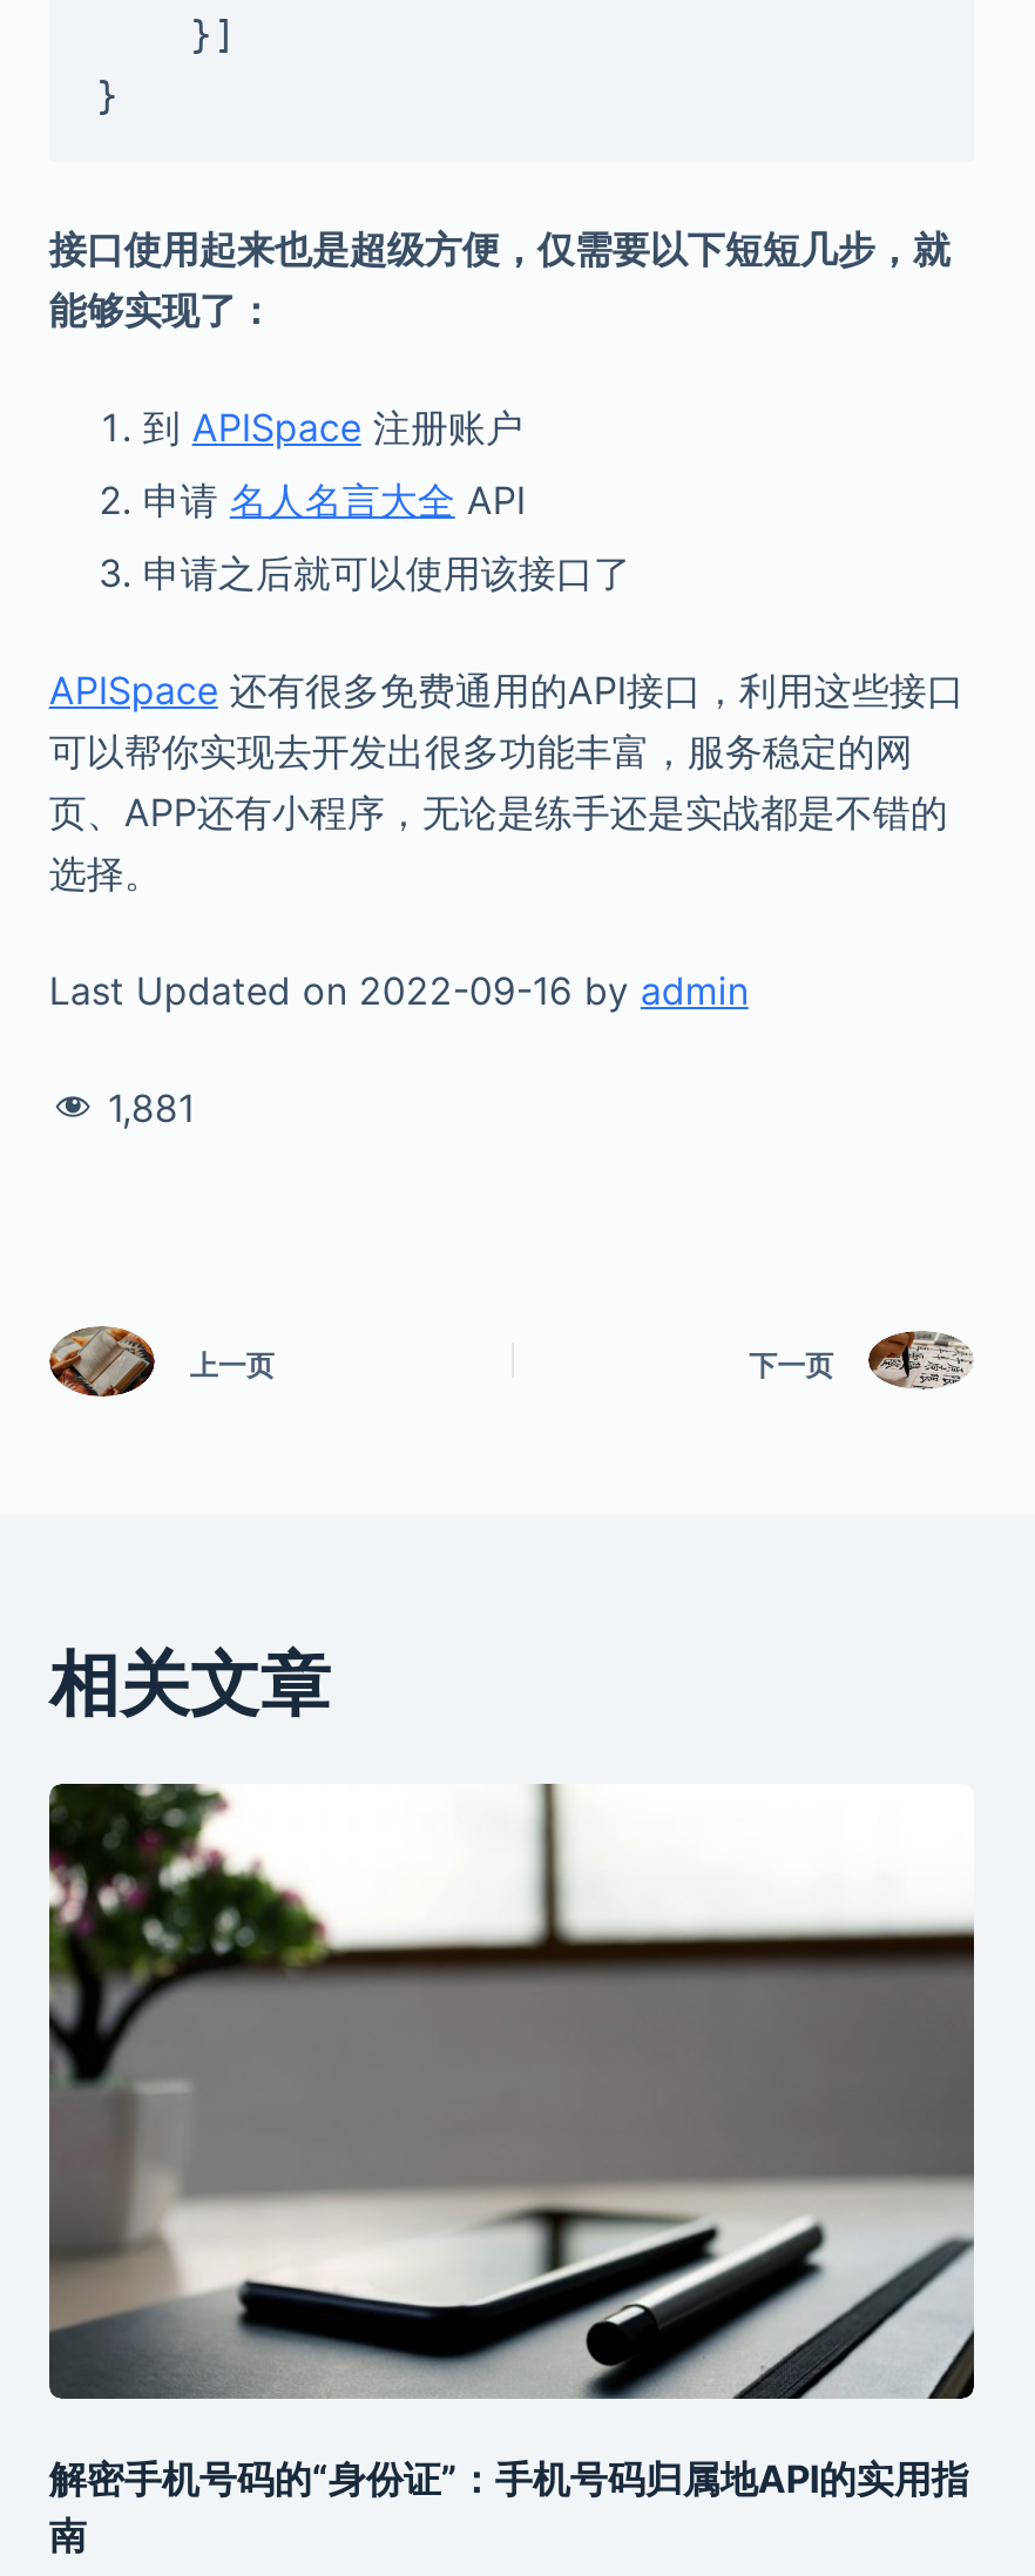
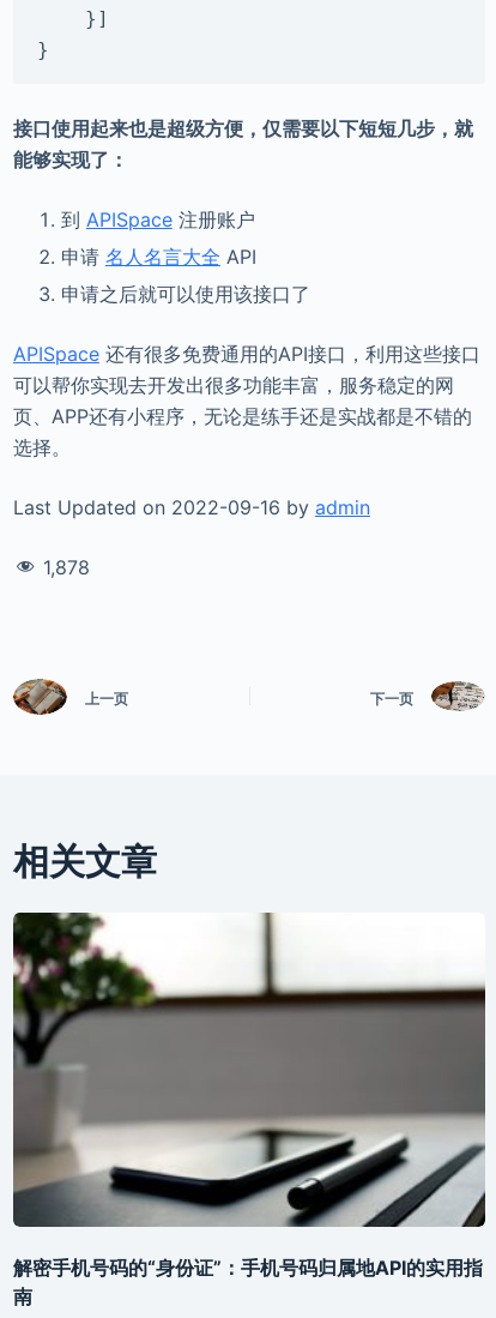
- 1,881
+ 1,878
